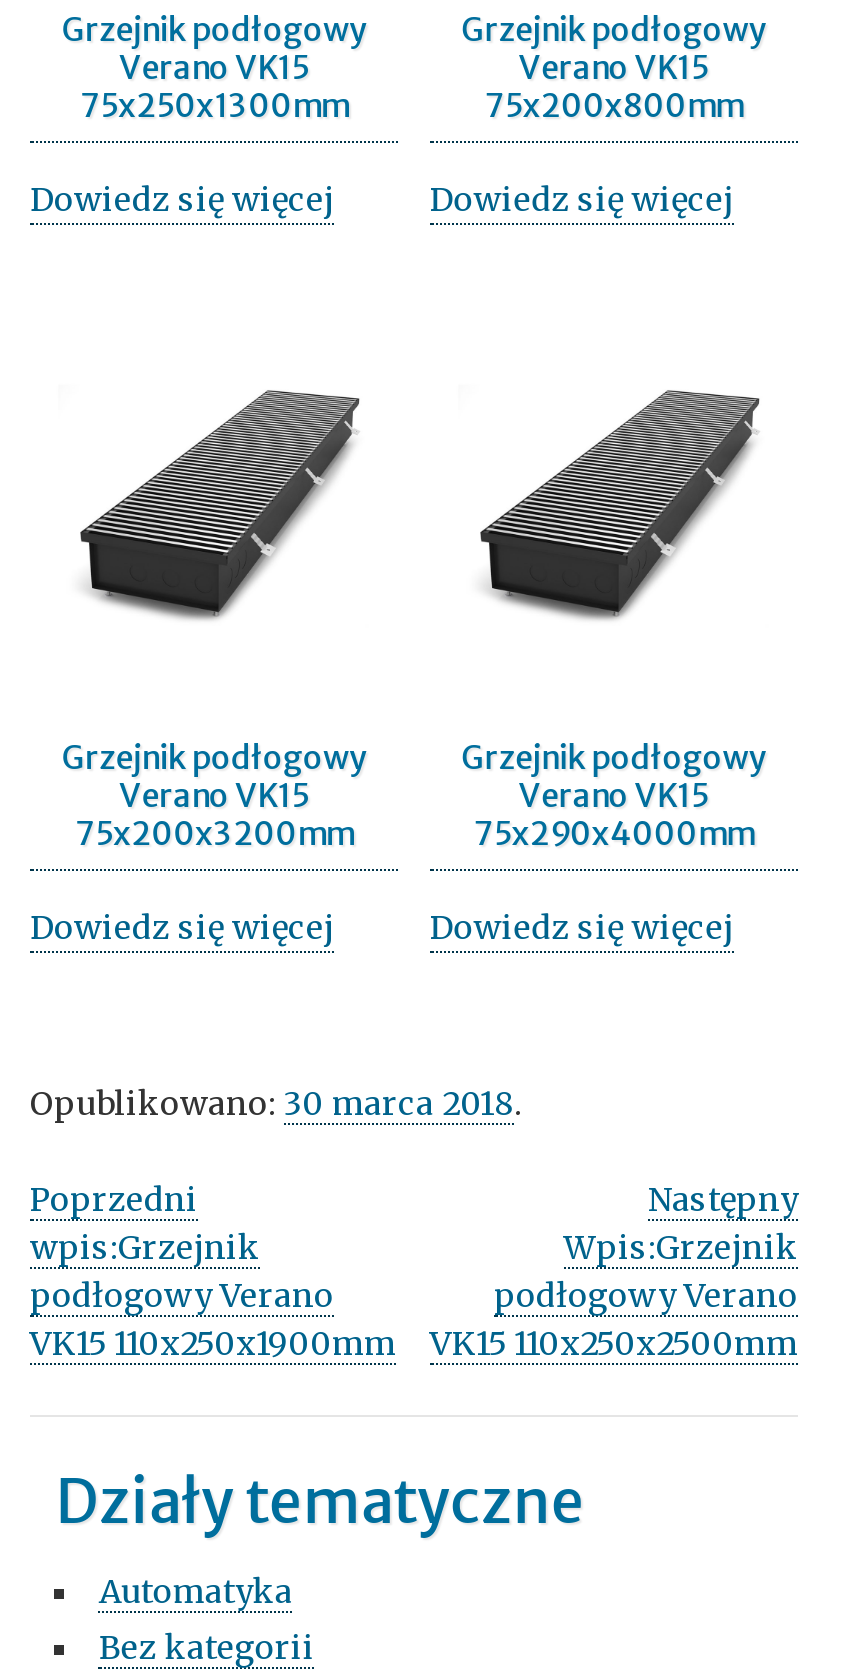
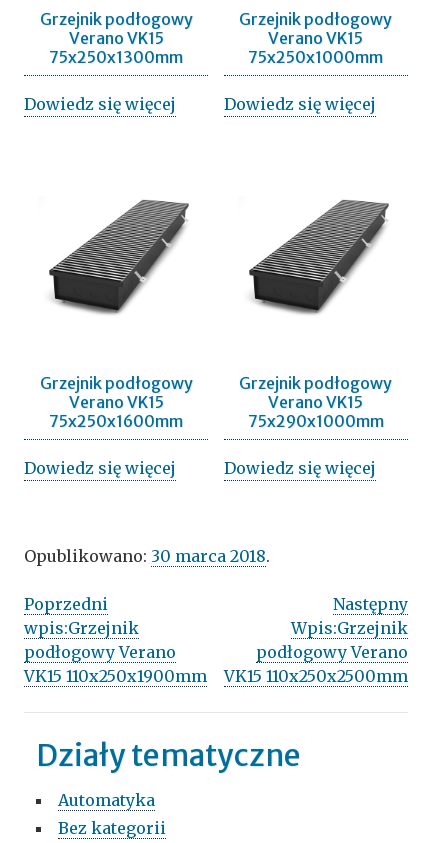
- 75x200x800mm
+ 75x250x1000mm

- 75x200x3200mm
+ 75x250x1600mm

- 75x290x4000mm
+ 75x290x1000mm
